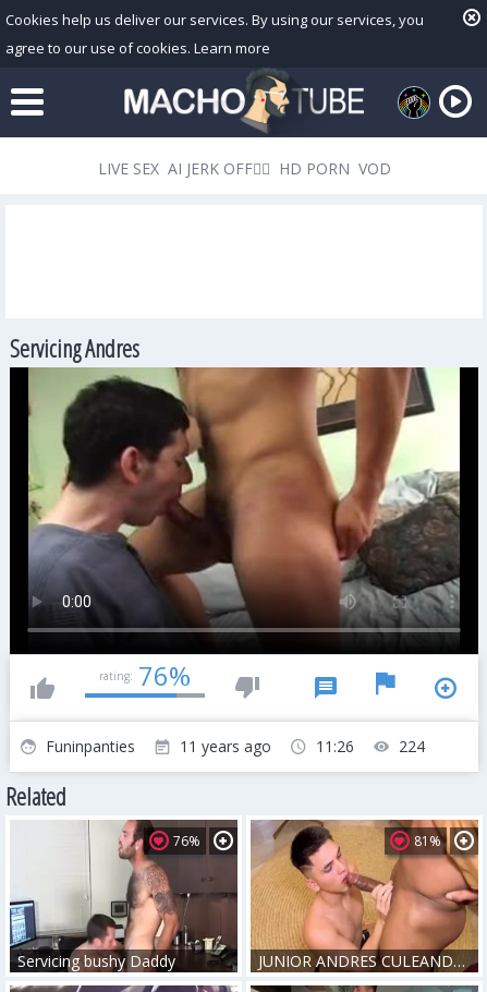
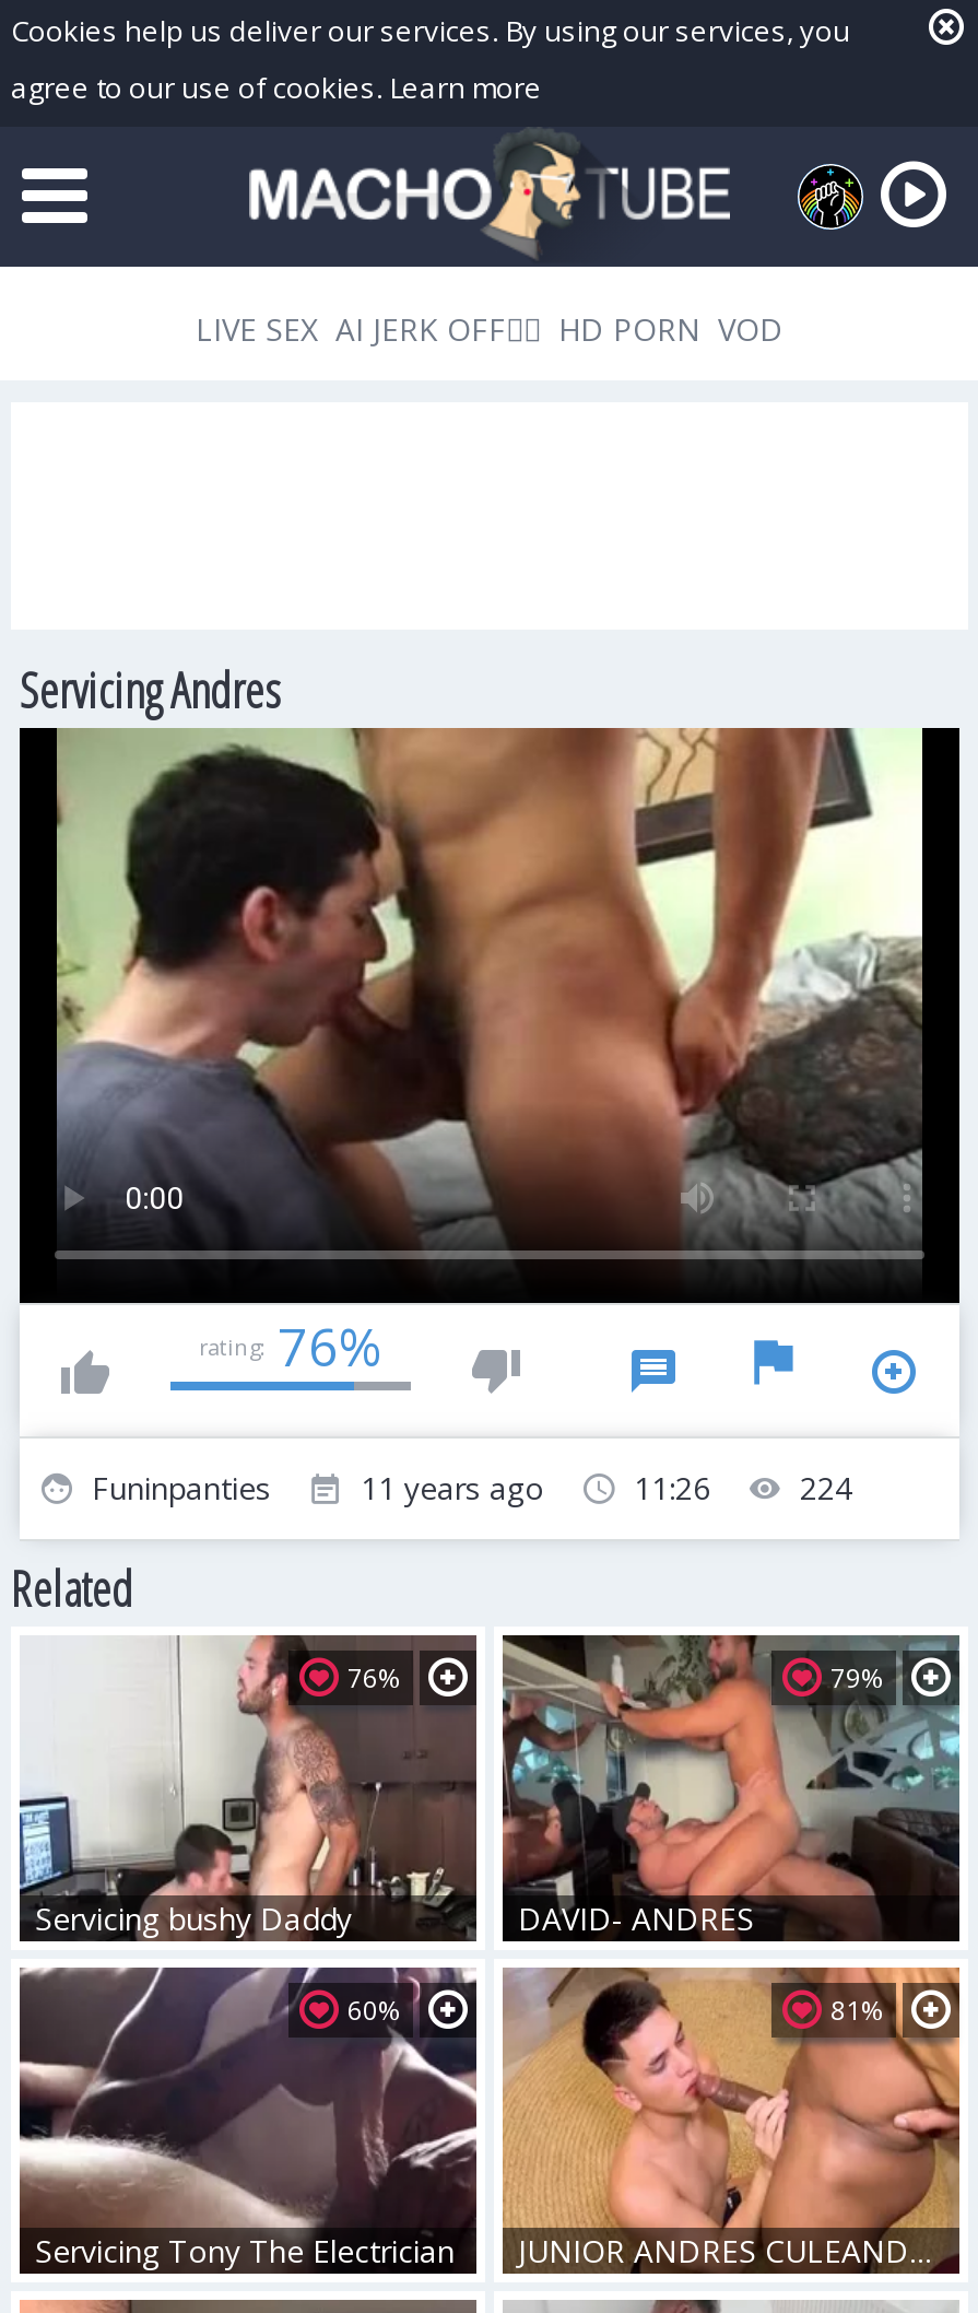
+ [image]
+ DAVID- ANDRES

+ 79%

+ [image]
+ 60%

+ Servicing Tony The Electrician
